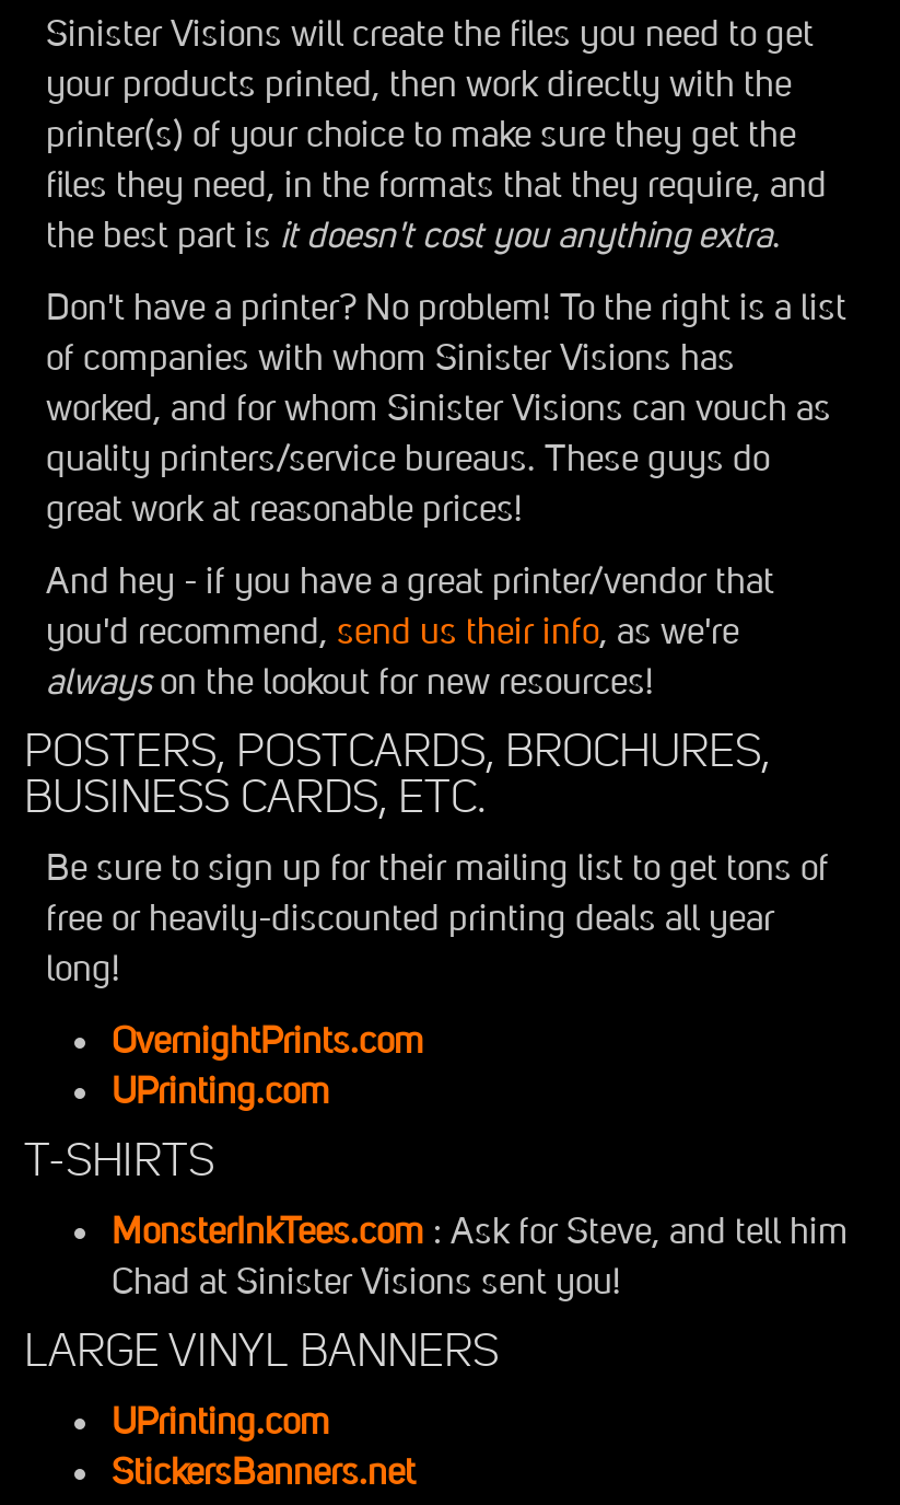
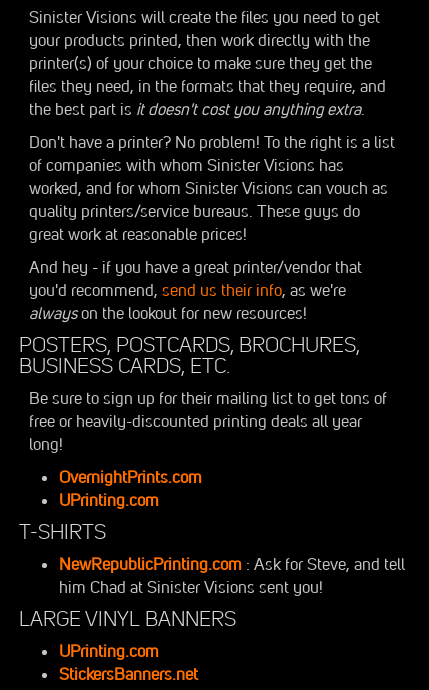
- MonsterInkTees.com: Ask for Steve, and tell him
- Chad at Sinister Visions sent you!
+ NewRepublicPrinting.com: Ask for Steve, and tell
+ him Chad at Sinister Visions sent you!
